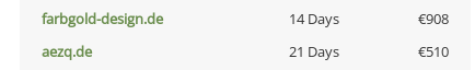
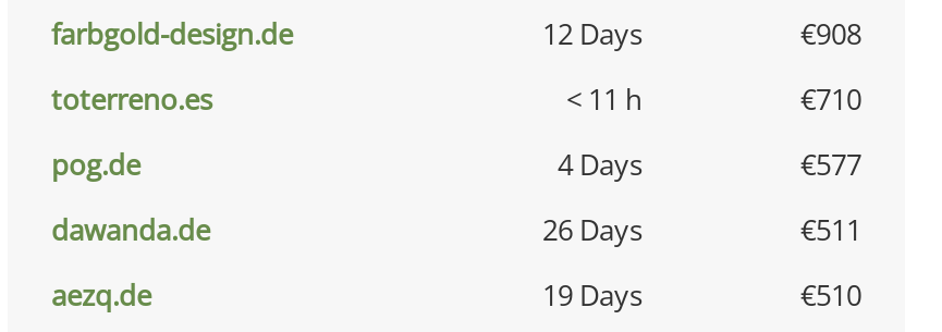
- 14 Days
+ 12 Days

+ toterreno.es
+ < 11 h
+ €710
+ pog.de
+ 4 Days
+ €577
+ dawanda.de
+ 26 Days
+ €511

- 21 Days
+ 19 Days
